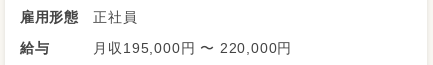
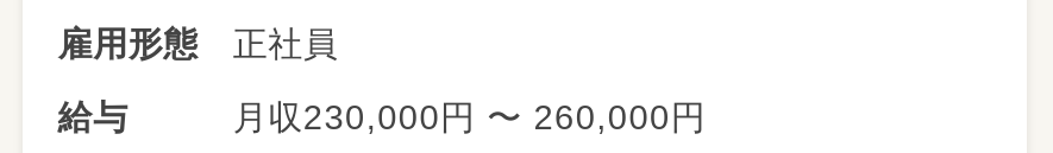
- 月収195,000円 〜 220,000円
+ 月収230,000円 〜 260,000円
